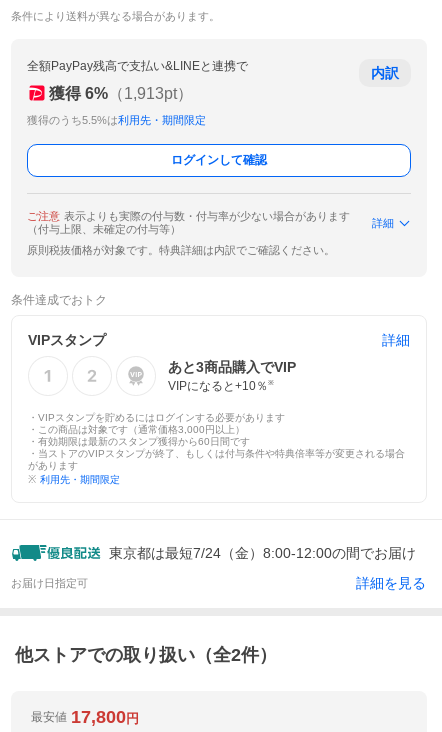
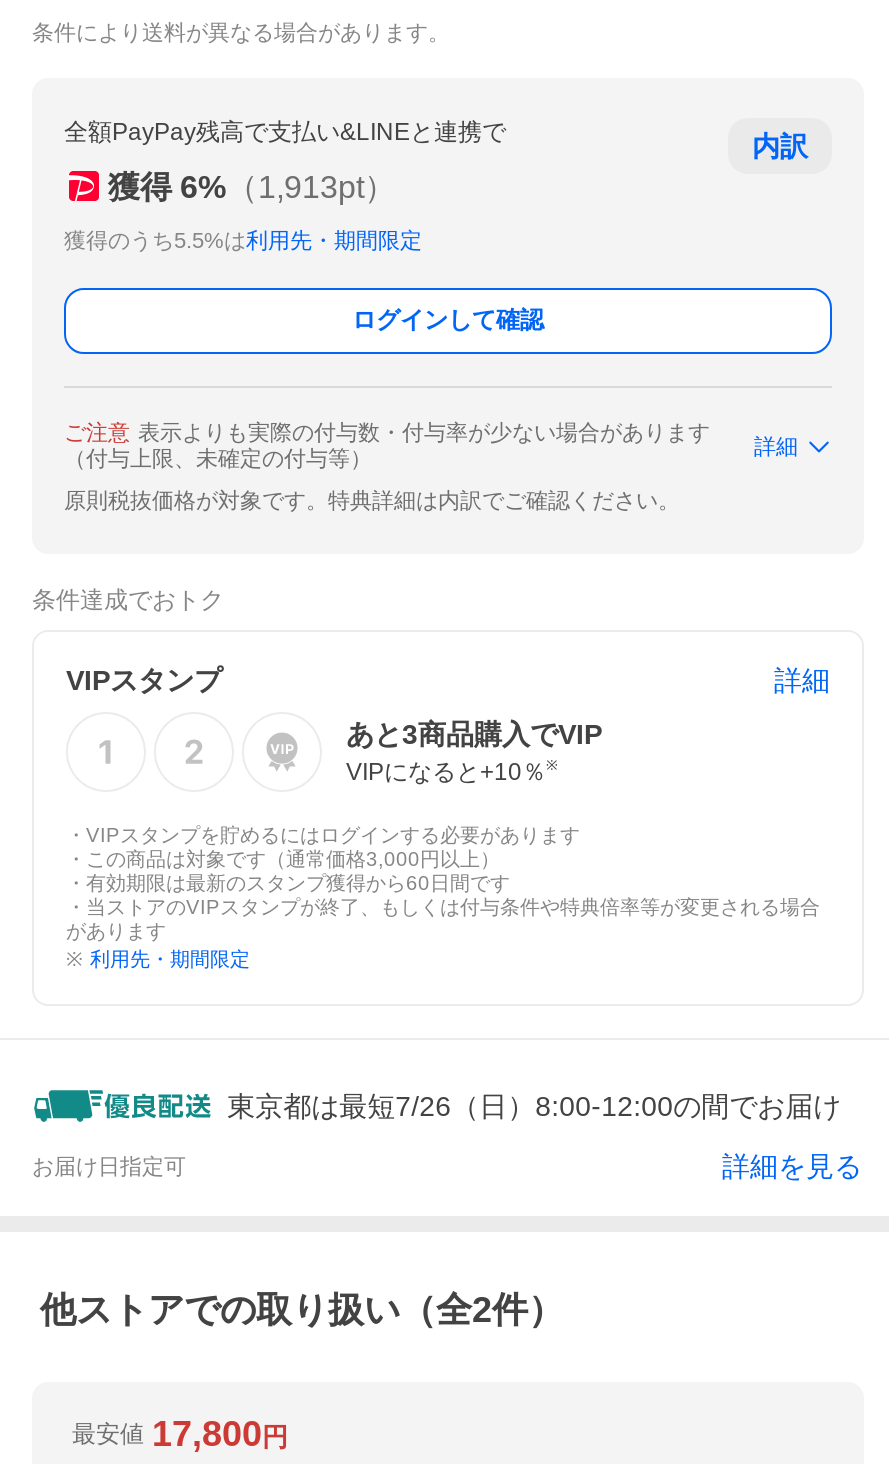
- 東京都は最短7/24（金）8:00-12:00の間でお届け
+ 東京都は最短7/26（日）8:00-12:00の間でお届け
